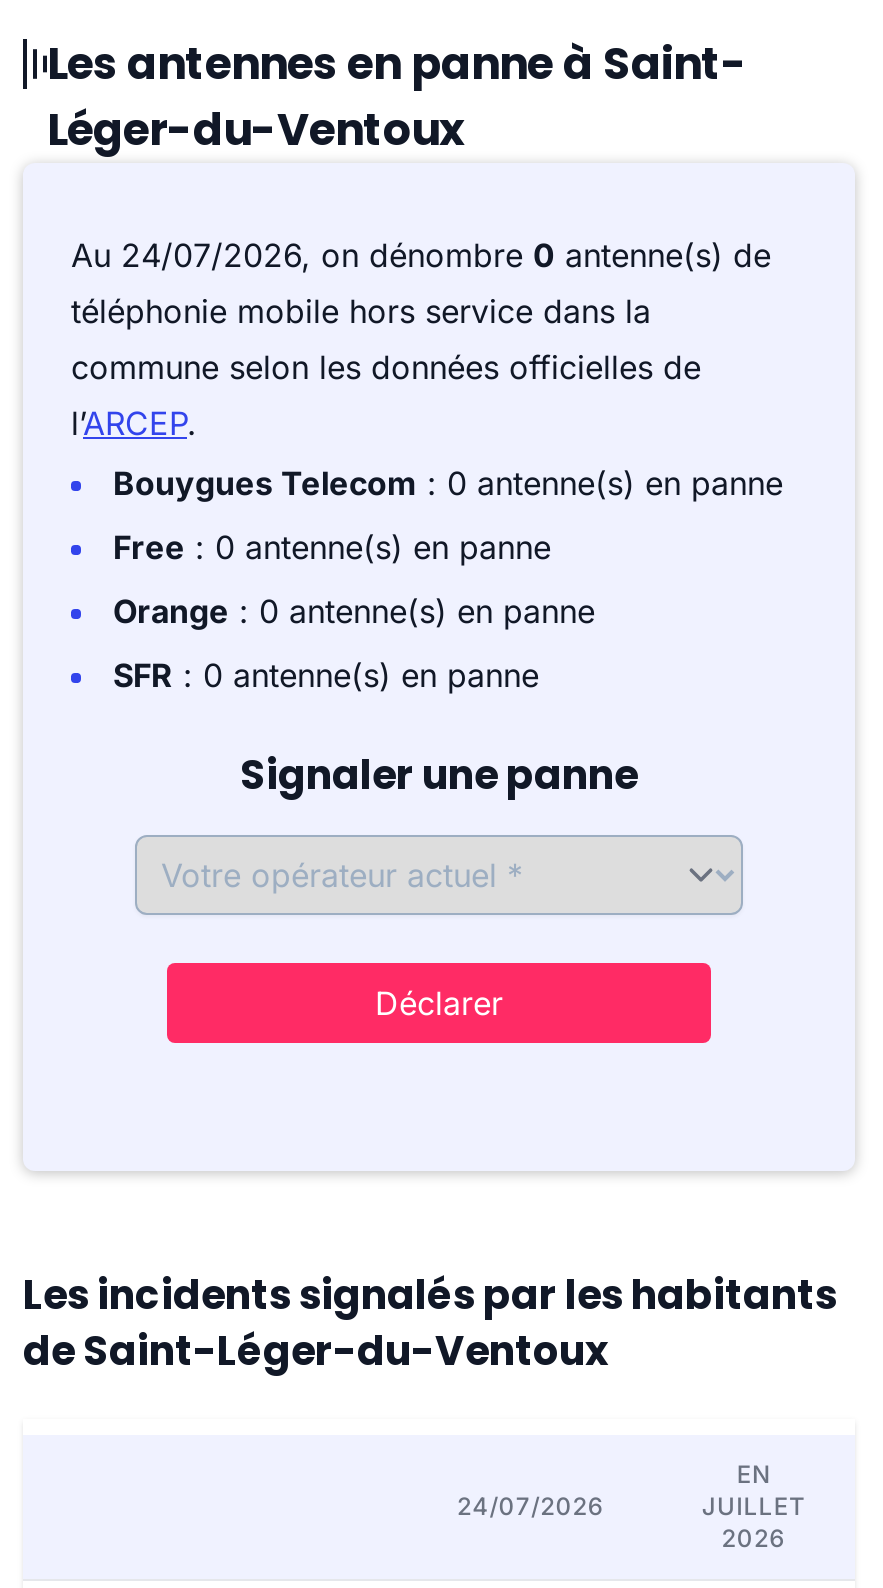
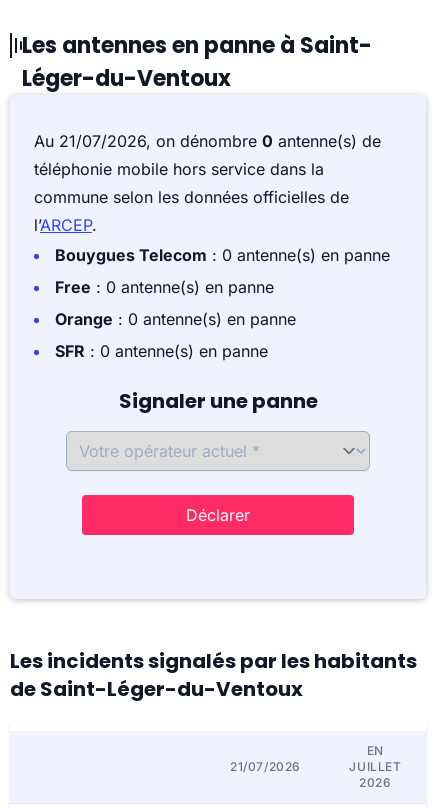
- Au 24/07/2026, on dénombre 0 antenne(s) de
+ Au 21/07/2026, on dénombre 0 antenne(s) de

- 24/07/2026
+ 21/07/2026
